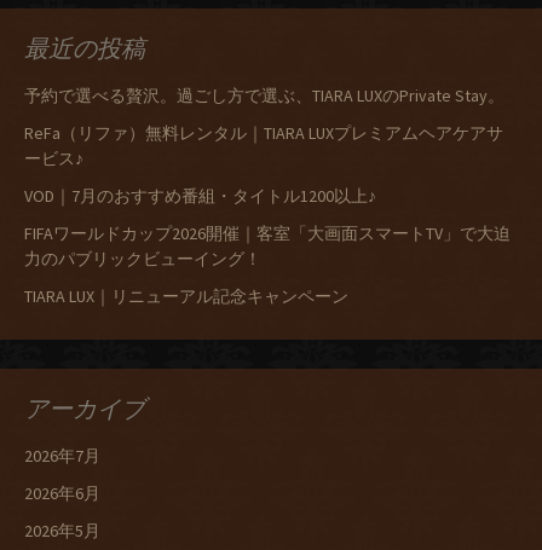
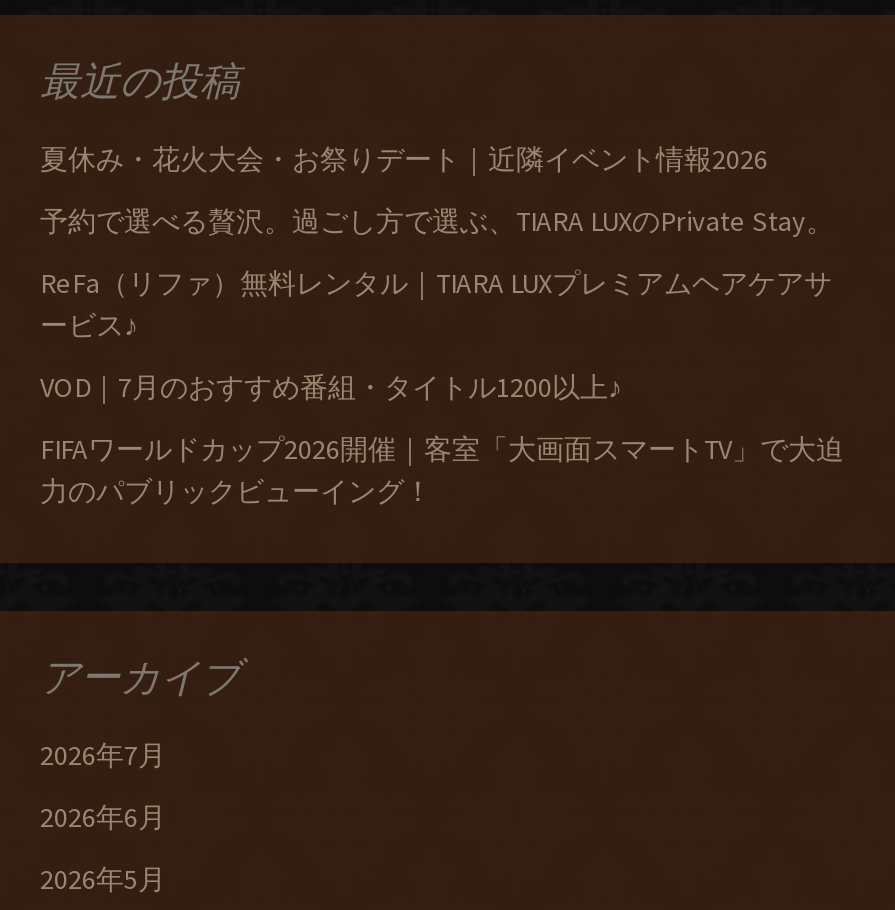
+ 夏休み・花火大会・お祭りデート｜近隣イベント情報2026

moved down: 予約で選べる贅沢。過ごし方で選ぶ、TIARA LUXのPrivate Stay。 | ReFa（リファ）無料レンタル｜TIARA LUXプレミアムヘアケアサ | FIFAワールドカップ2026開催｜客室「大画面スマートTV」で大迫 | 力のパブリックビューイング！

- TIARA LUX｜リニューアル記念キャンペーン
